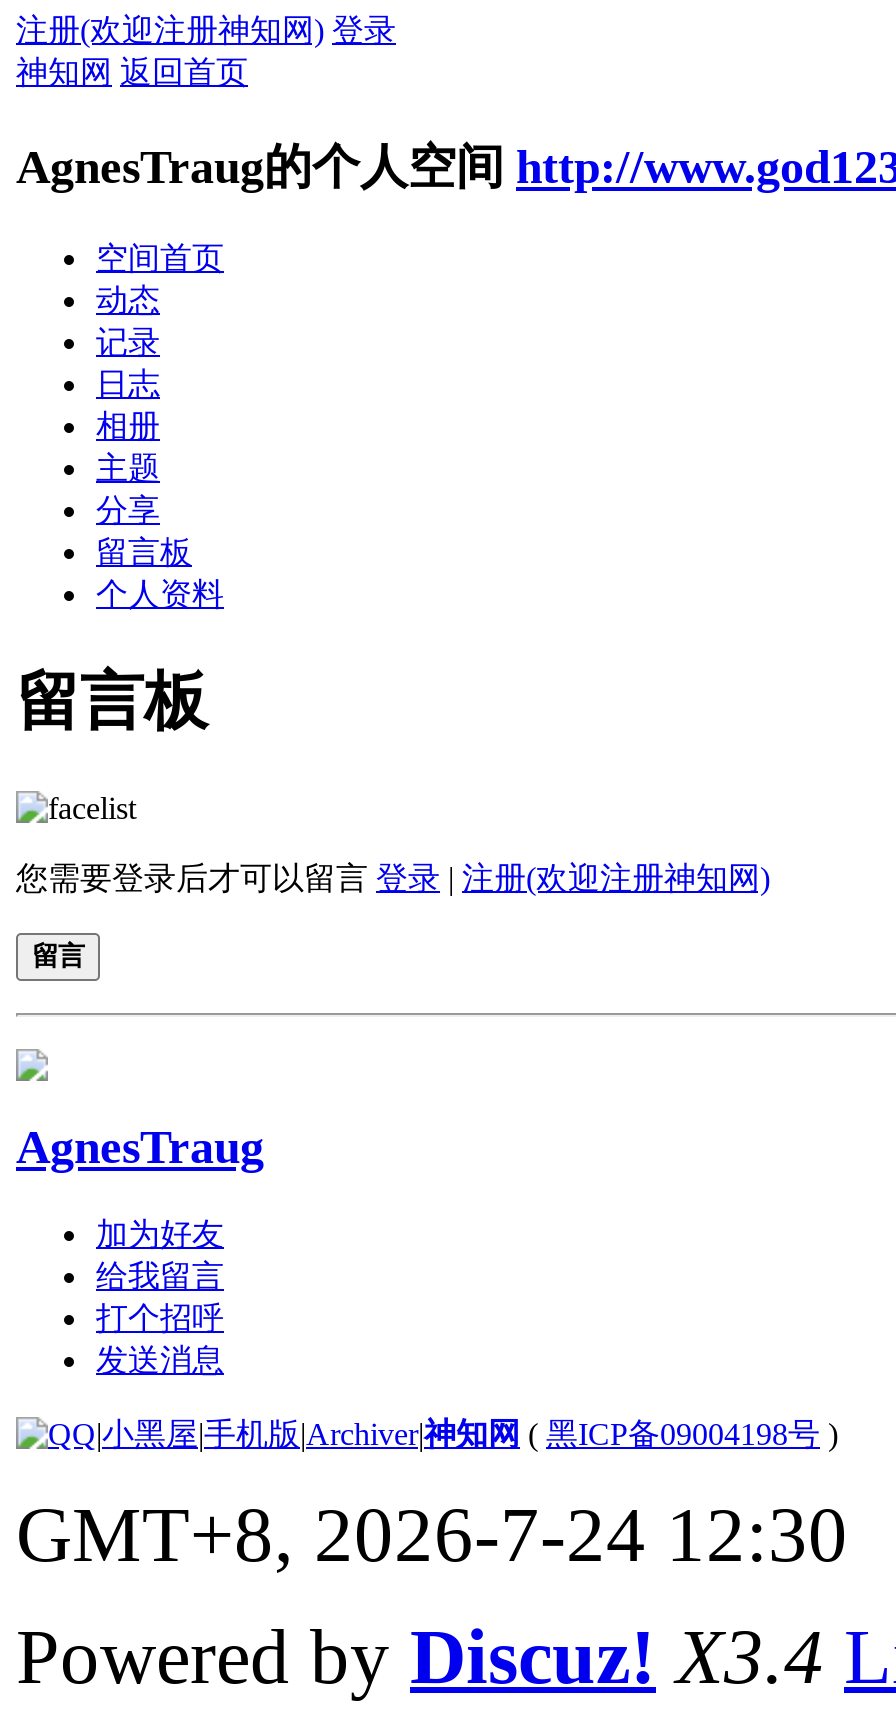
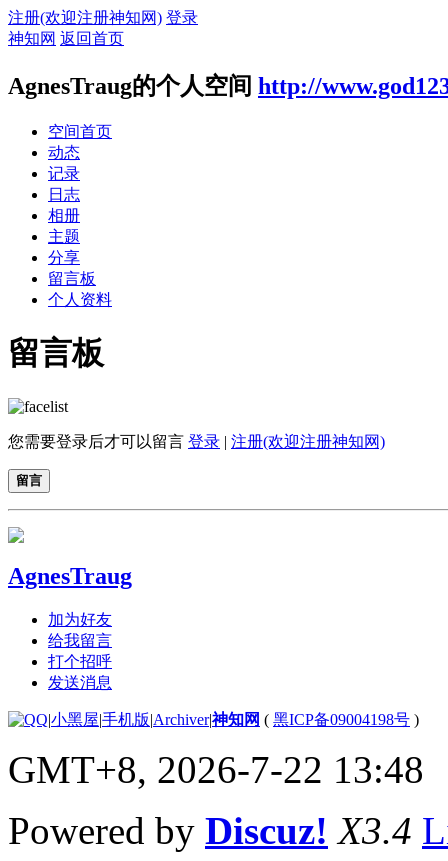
- GMT+8, 2026-7-24 12:30
+ GMT+8, 2026-7-22 13:48
